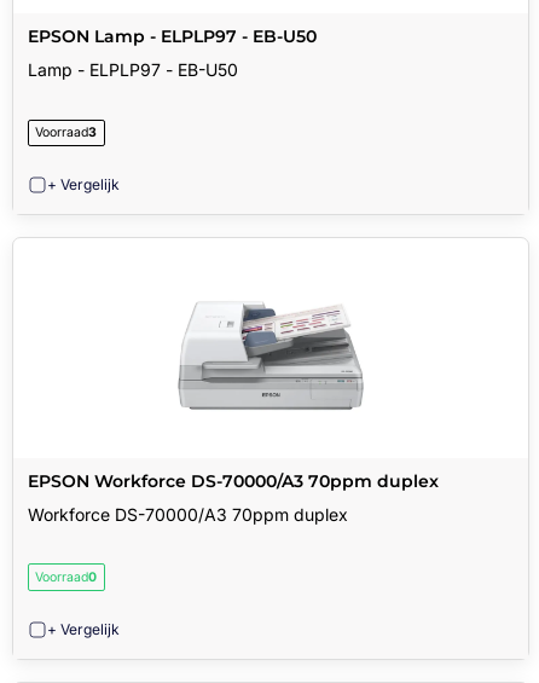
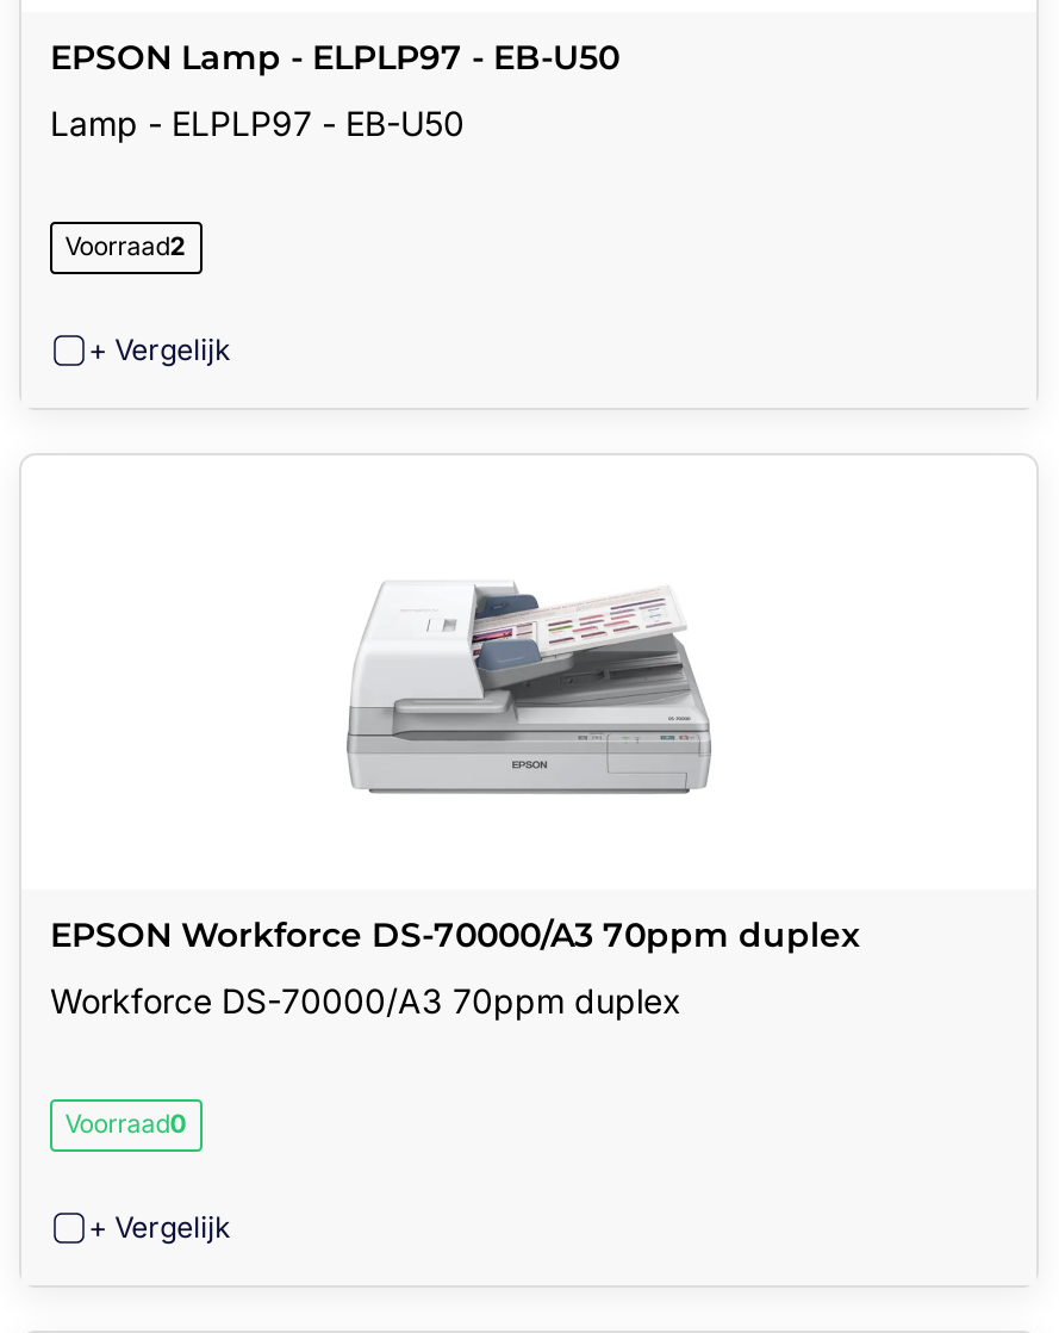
- Voorraad3
+ Voorraad2
